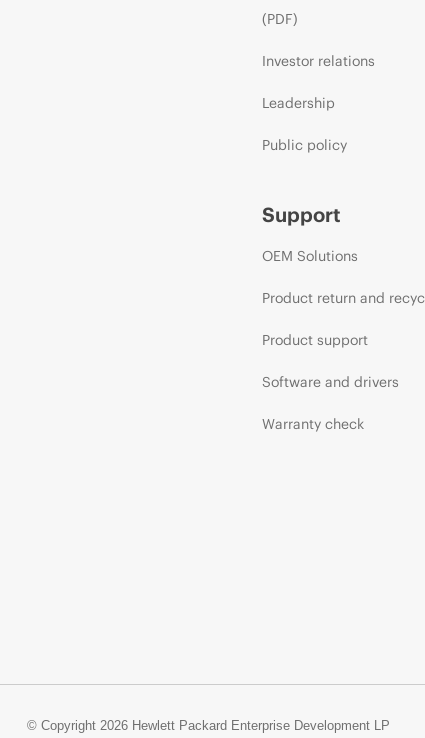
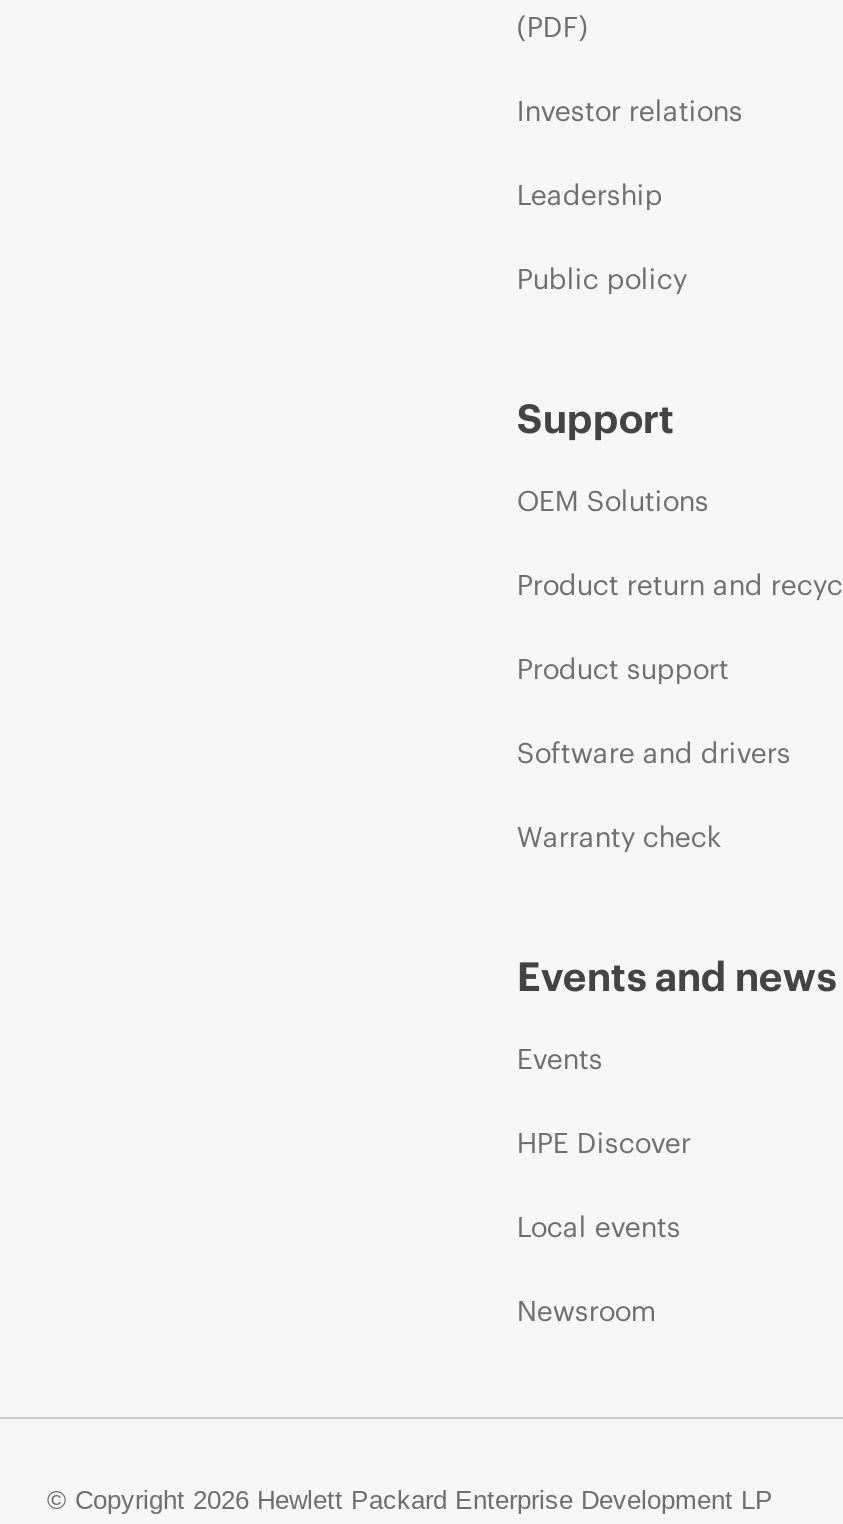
+ Events and news
+ Events
+ HPE Discover
+ Local events
+ Newsroom
